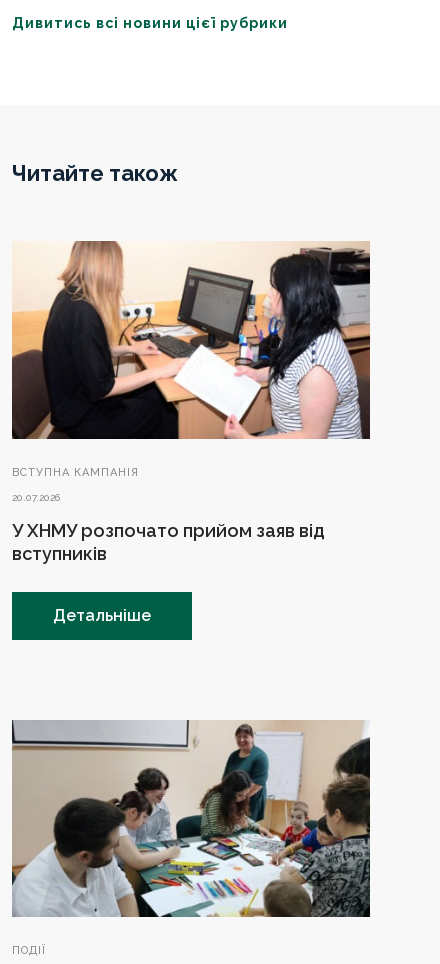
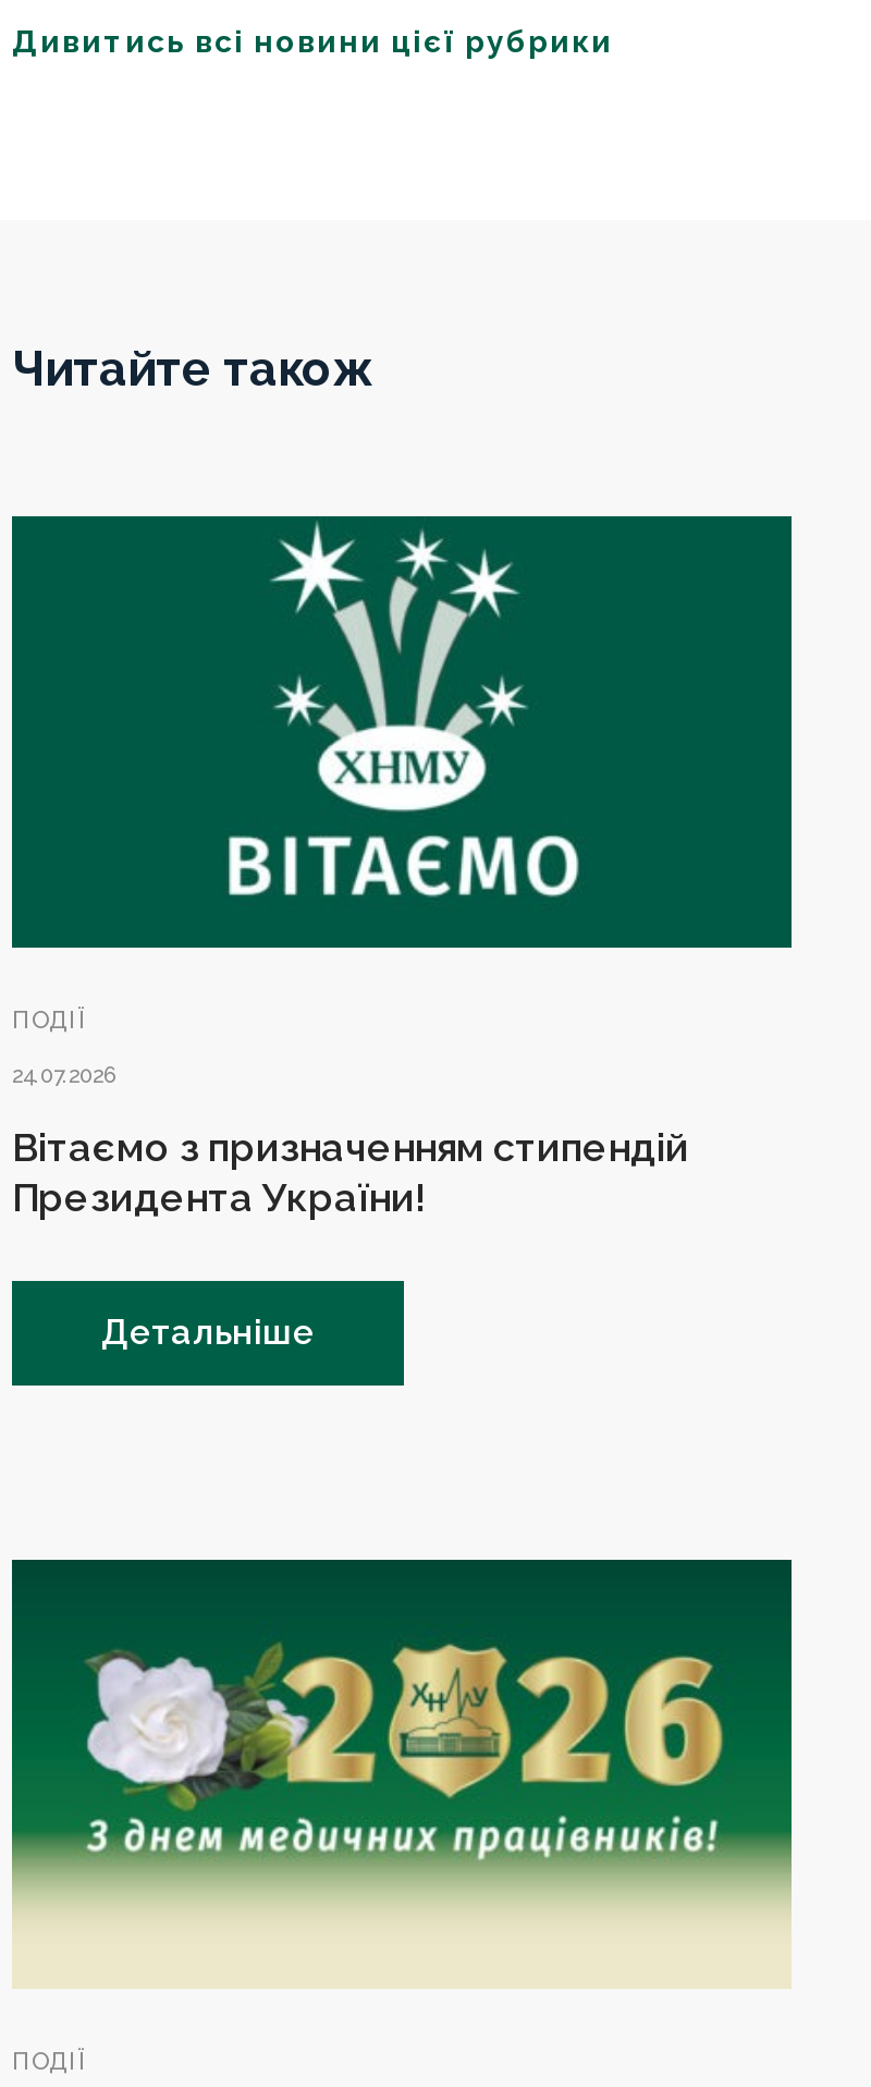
- [image]
- ВСТУПНА КАМПАНІЯ
+ [image]
+ ПОДІЇ

- 20.07.2026
+ 24.07.2026

- У ХНМУ розпочато прийом заяв від
- вступників
+ Вітаємо з призначенням стипендій
+ Президента України!

- [image]
+ [image]
